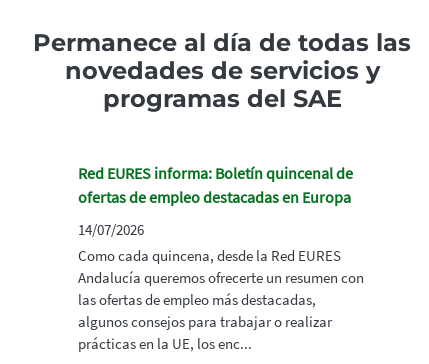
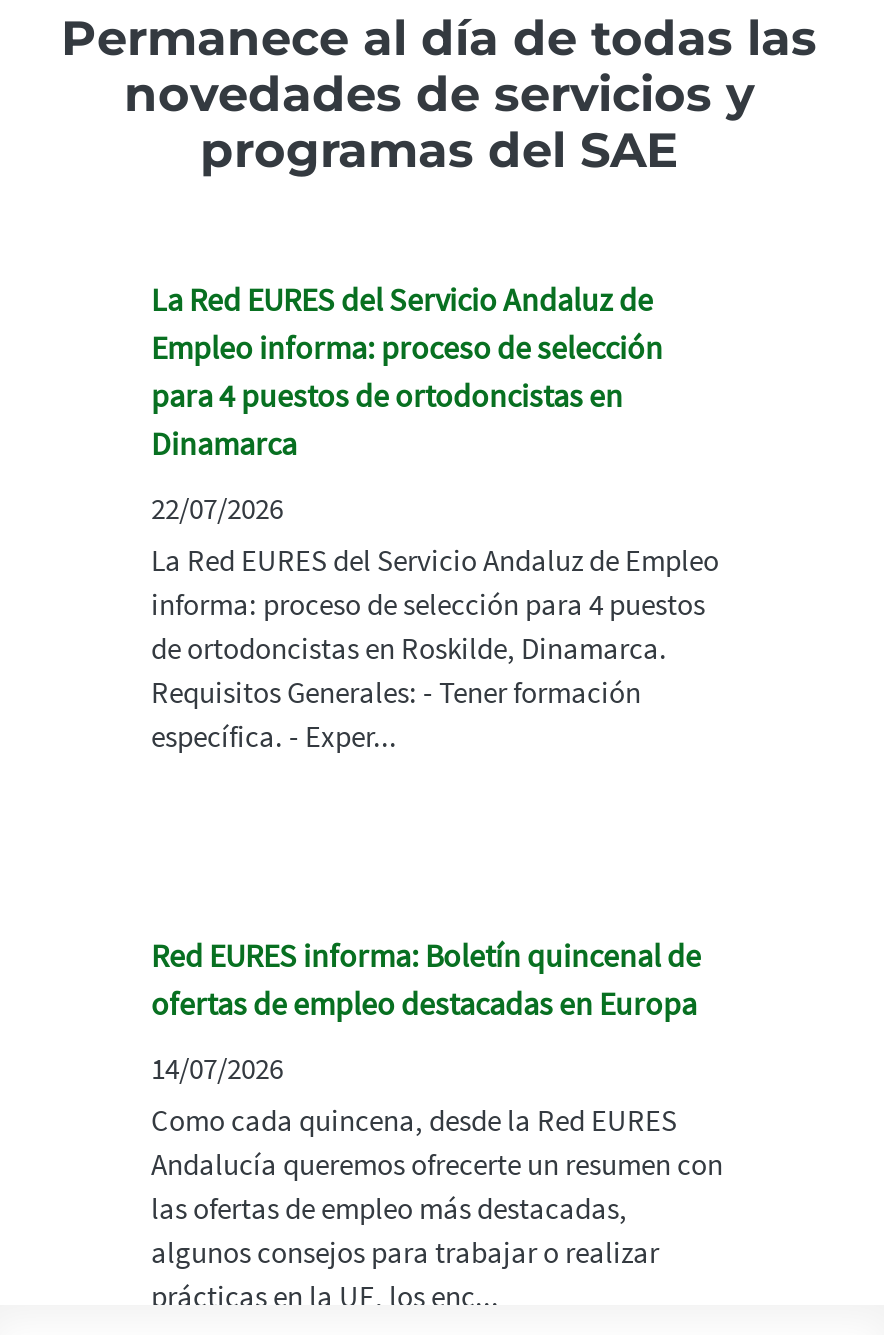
+ La Red EURES del Servicio Andaluz de
+ Empleo informa: proceso de selección
+ para 4 puestos de ortodoncistas en
+ Dinamarca
+ 22/07/2026
+ La Red EURES del Servicio Andaluz de Empleo
+ informa: proceso de selección para 4 puestos
+ de ortodoncistas en Roskilde, Dinamarca.
+ Requisitos Generales: - Tener formación
+ específica. - Exper...
